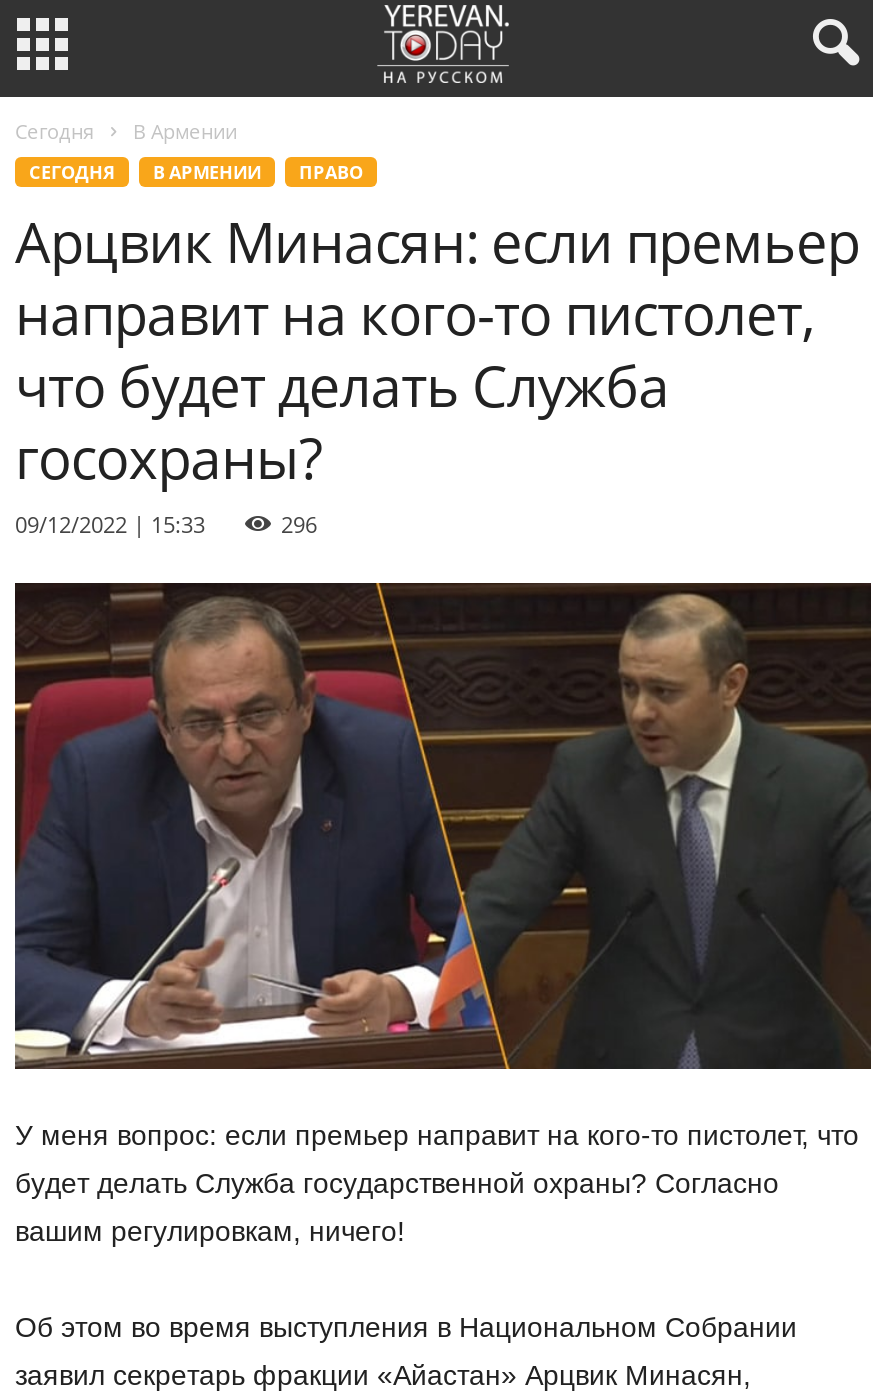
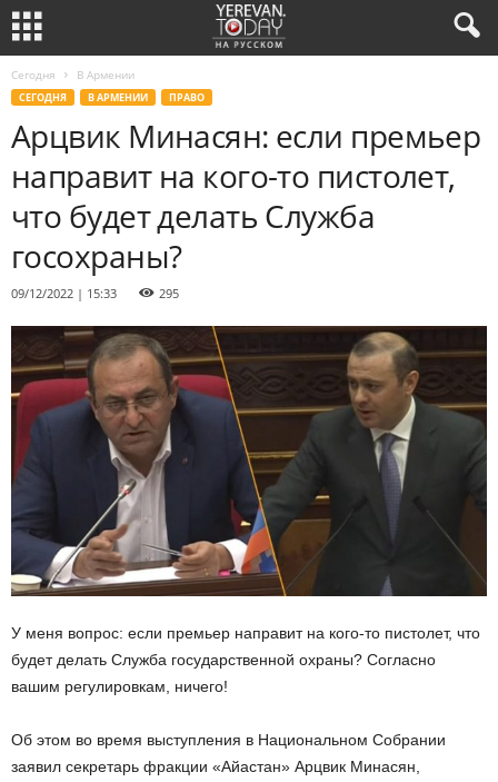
- 296
+ 295
